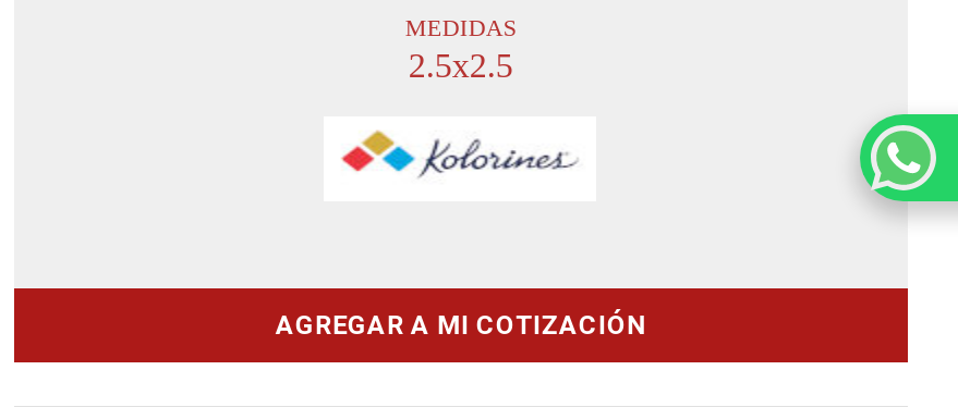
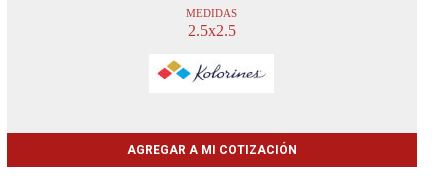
- [image]
